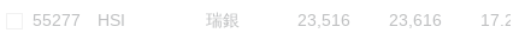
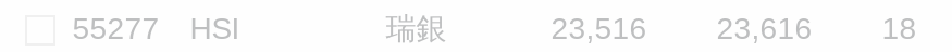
- 23,516 23,616 17.2
+ 23,516 23,616 18
